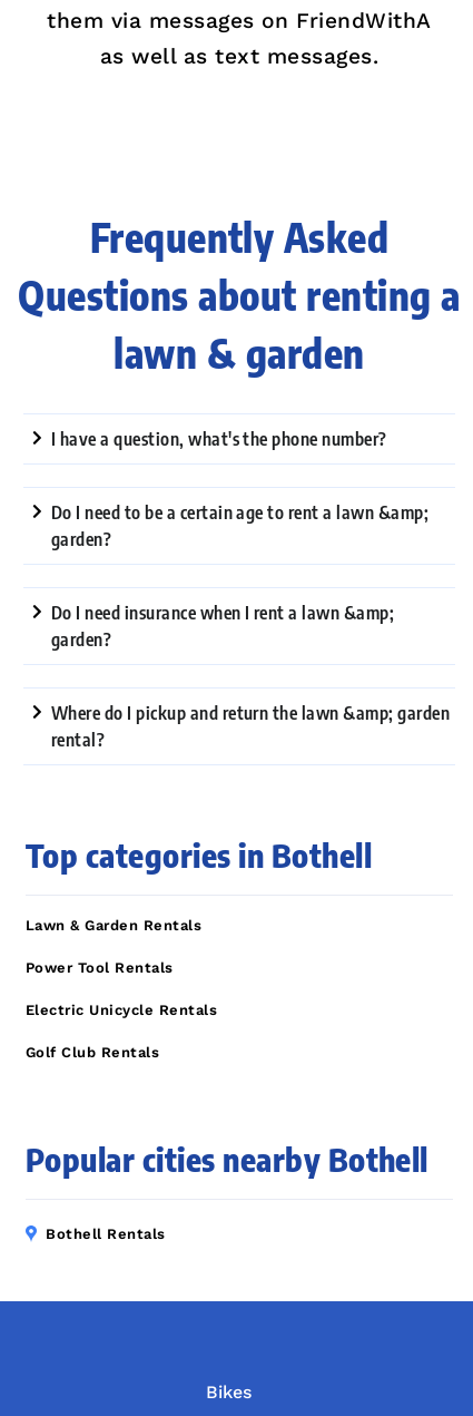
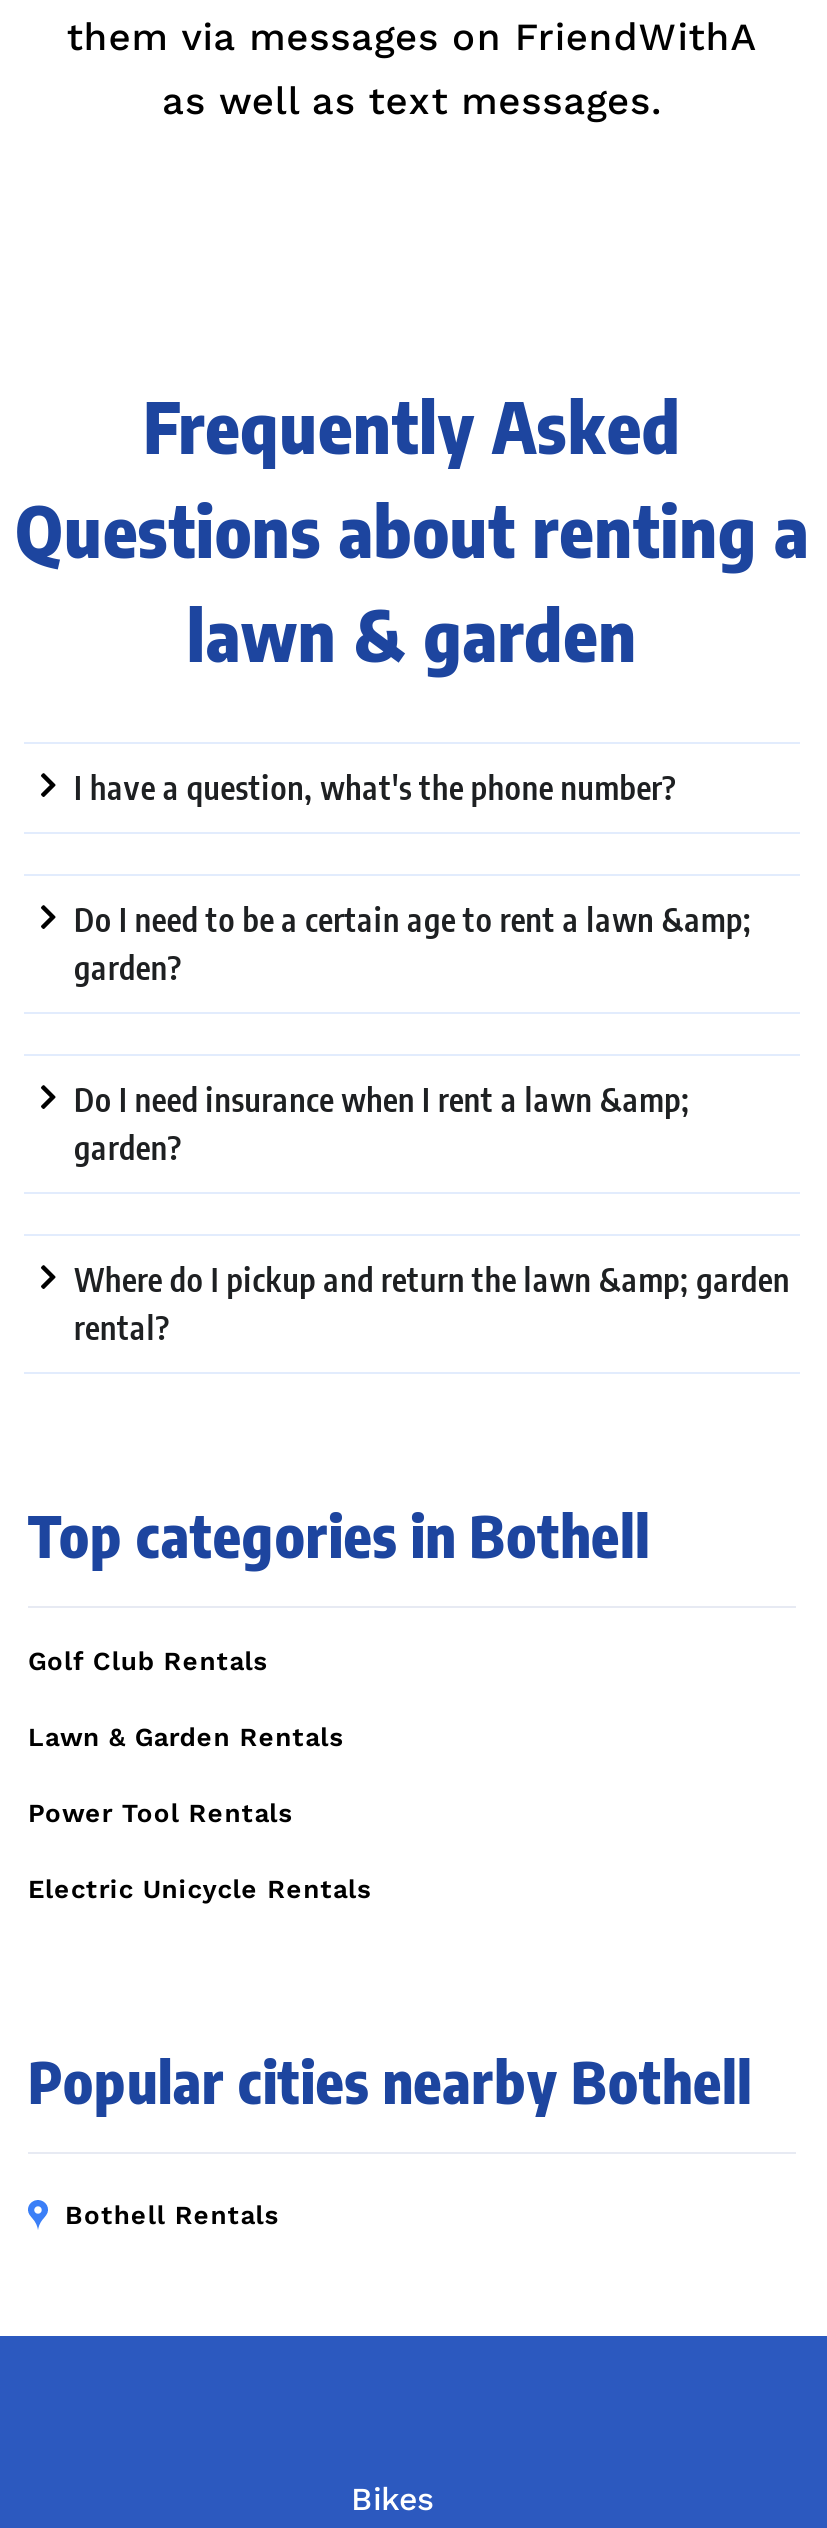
moved down: Lawn & Garden Rentals | Power Tool Rentals | Electric Unicycle Rentals

moved up: Golf Club Rentals
